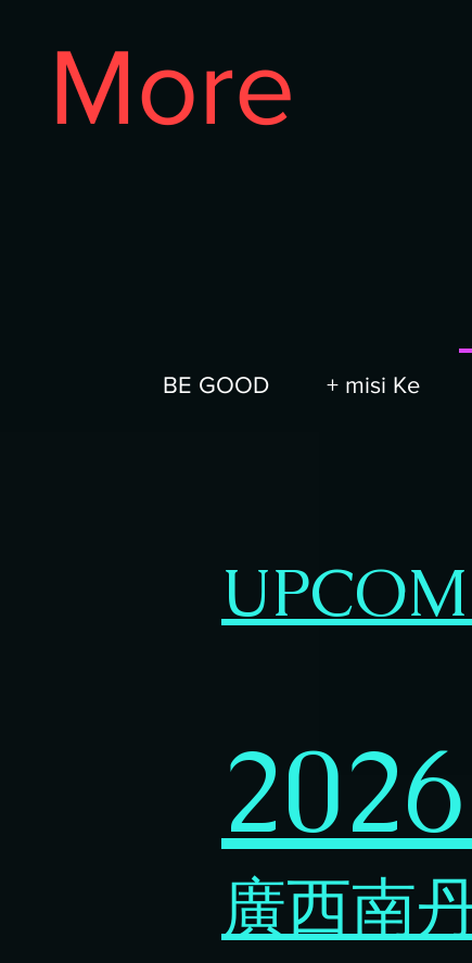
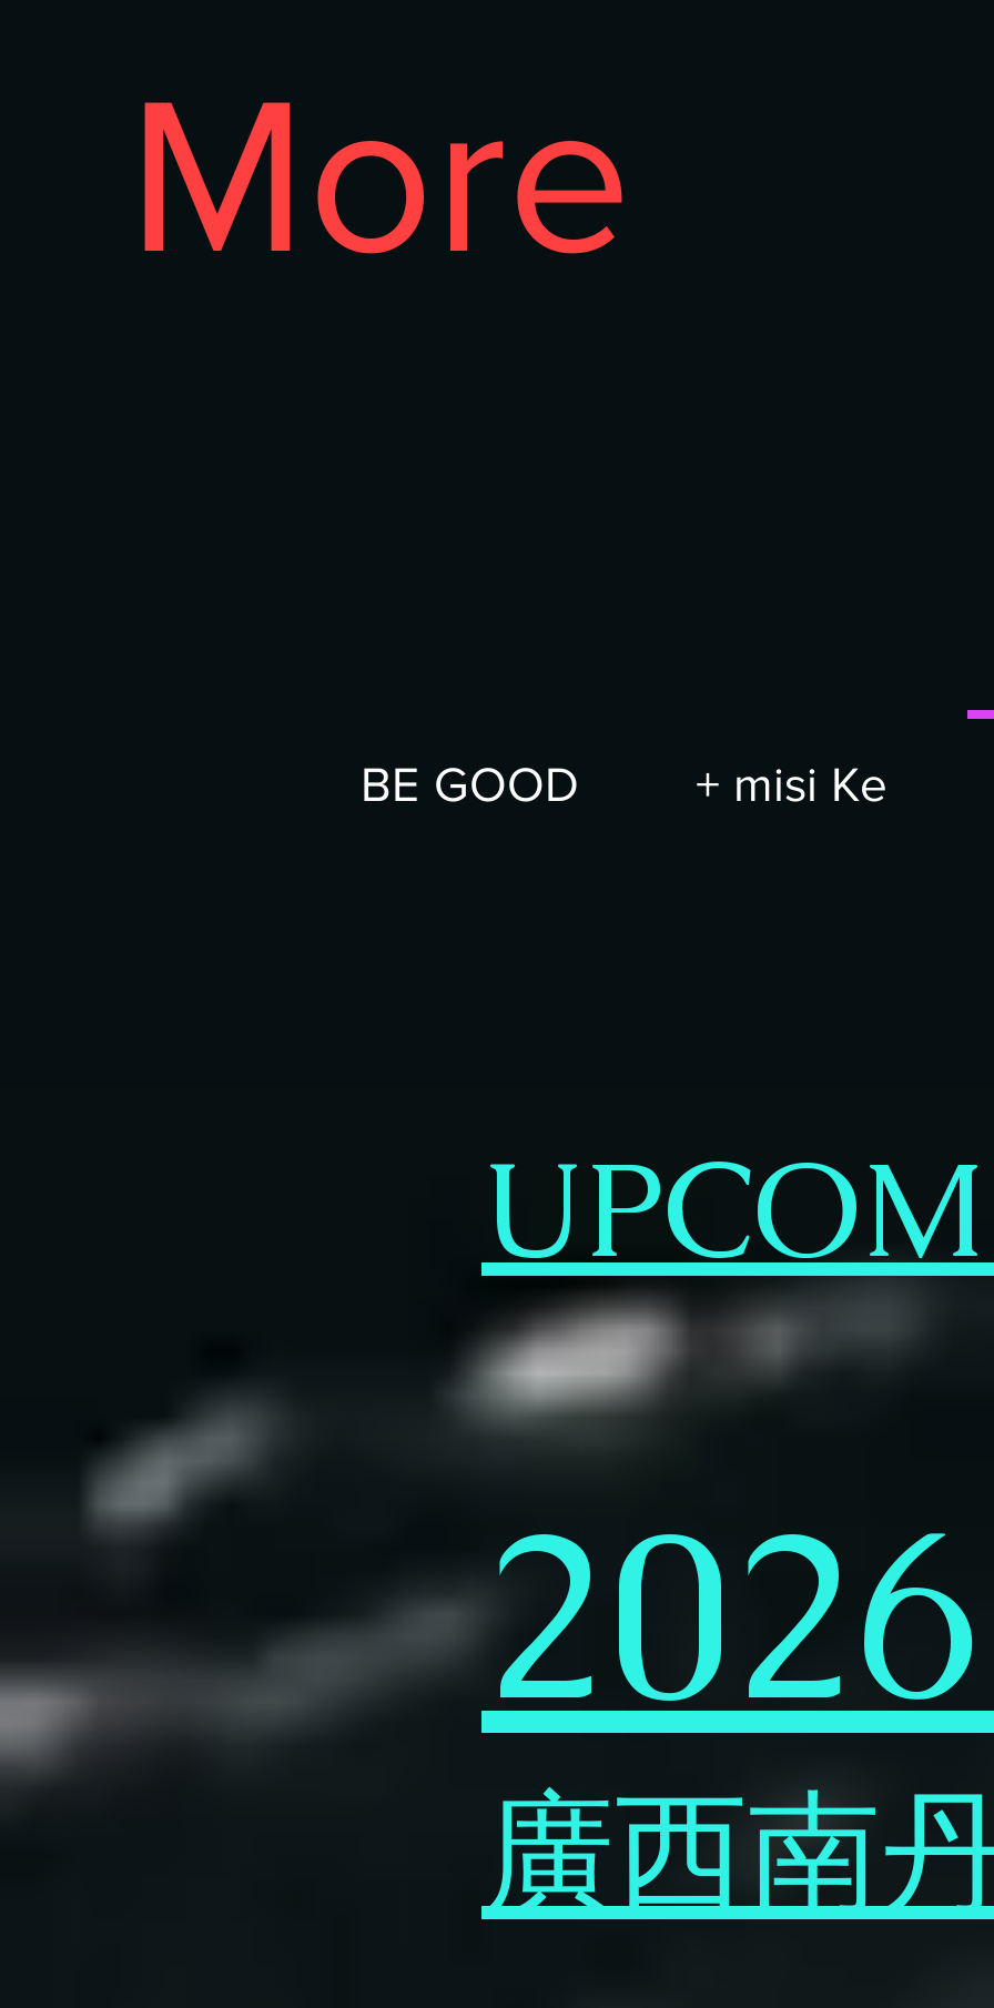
+ [image]

+ [image]

+ [image]
